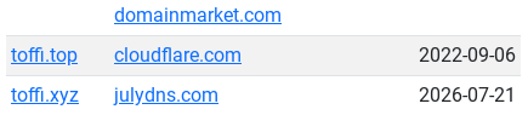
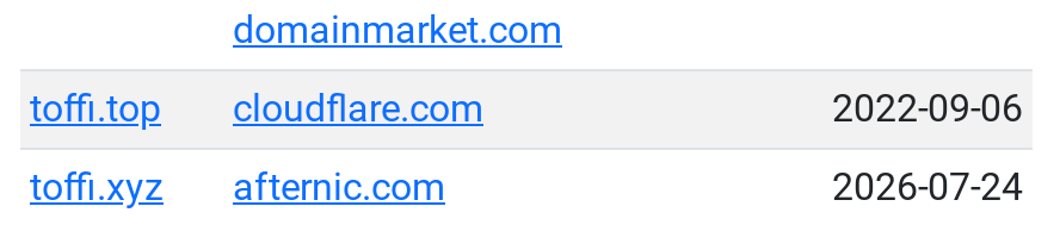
- julydns.com
- 2026-07-21
+ afternic.com
+ 2026-07-24
